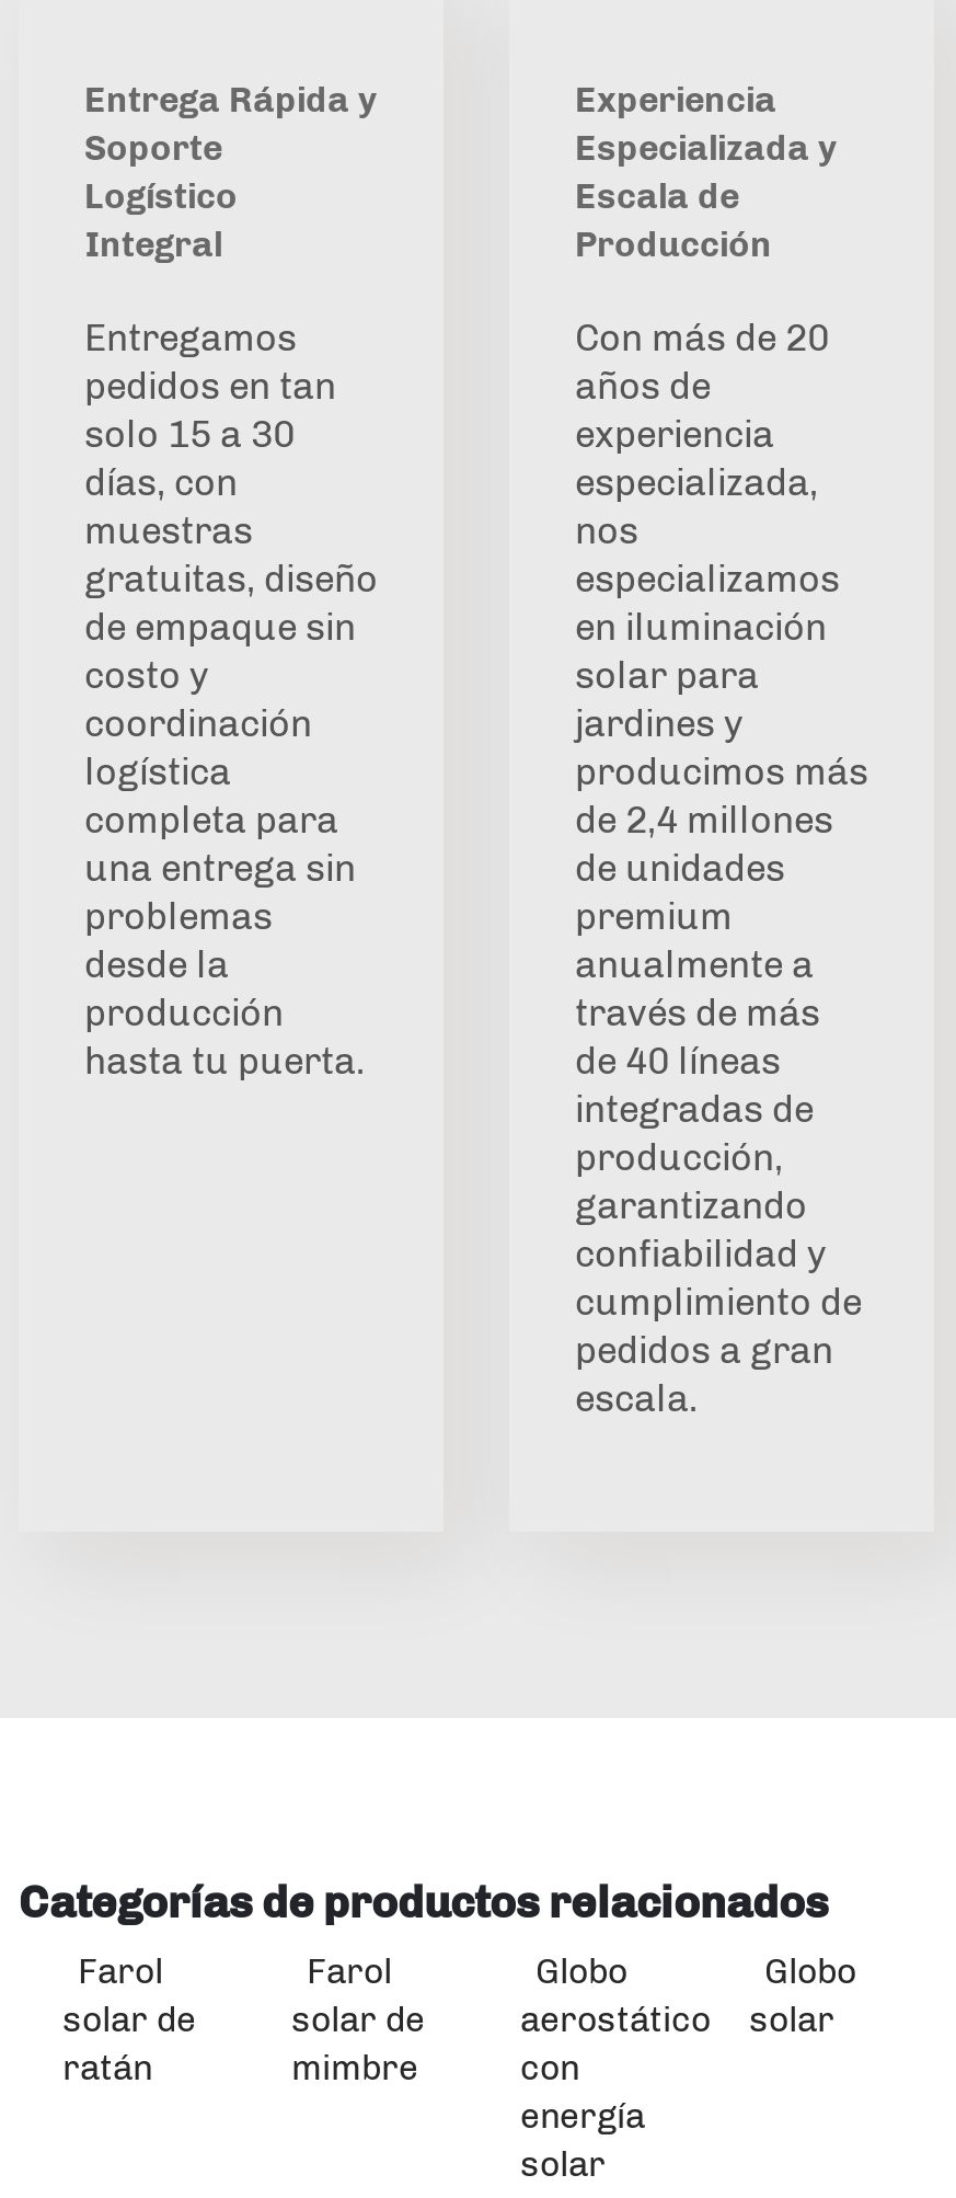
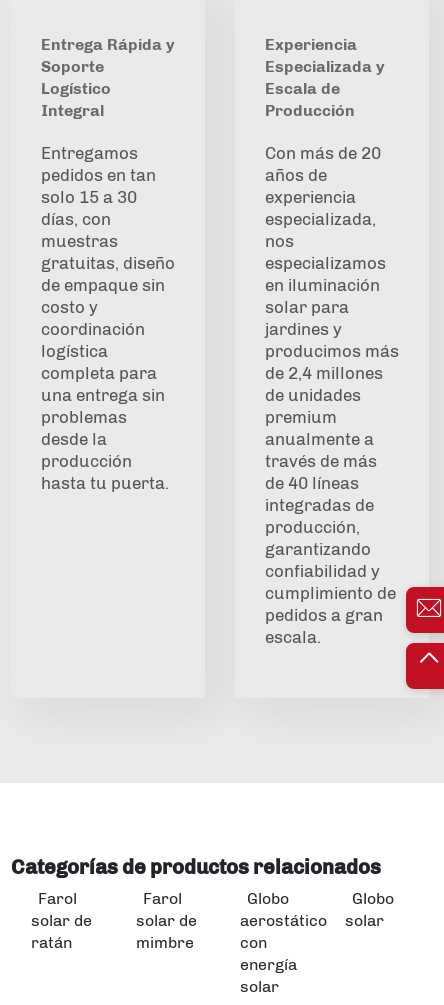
+ [image]

+ [image]
